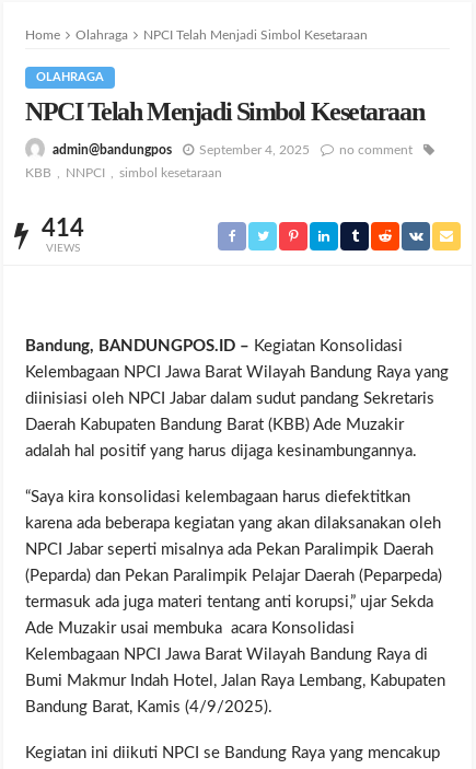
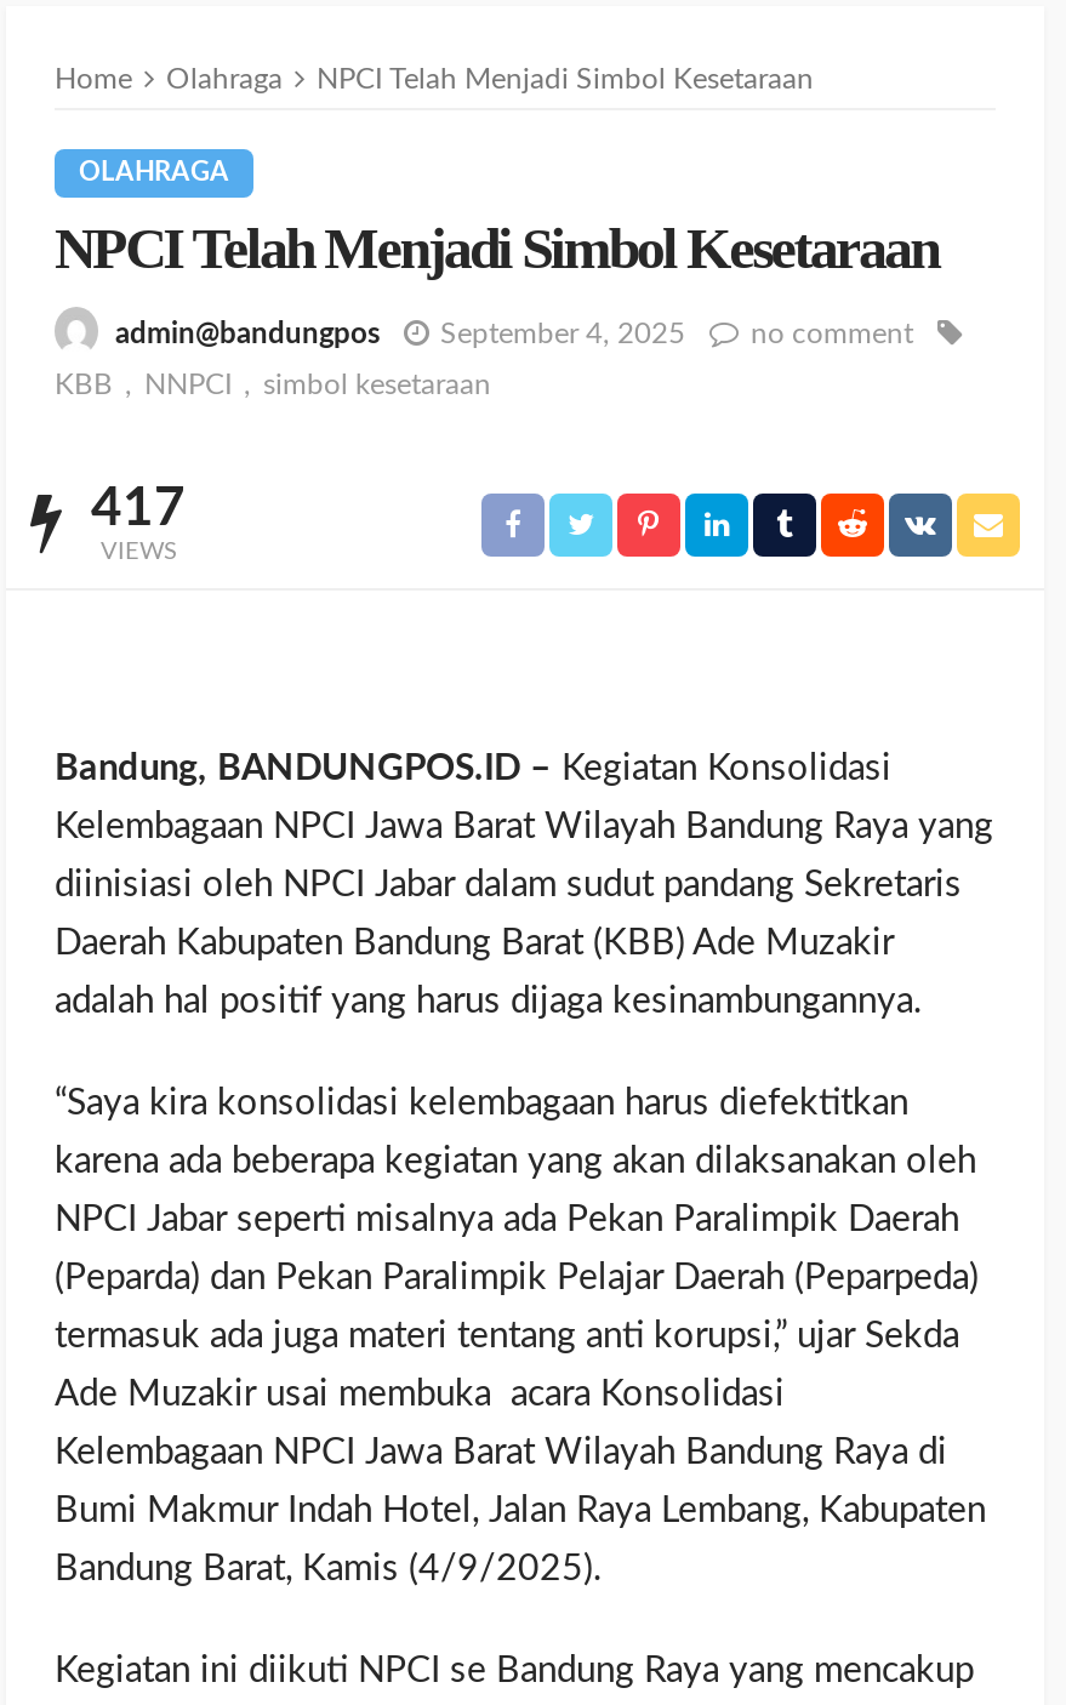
- 414
+ 417
